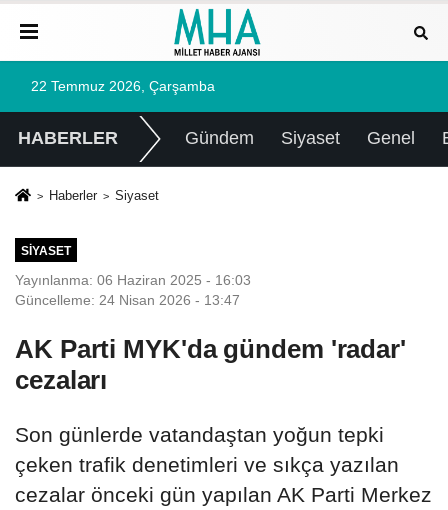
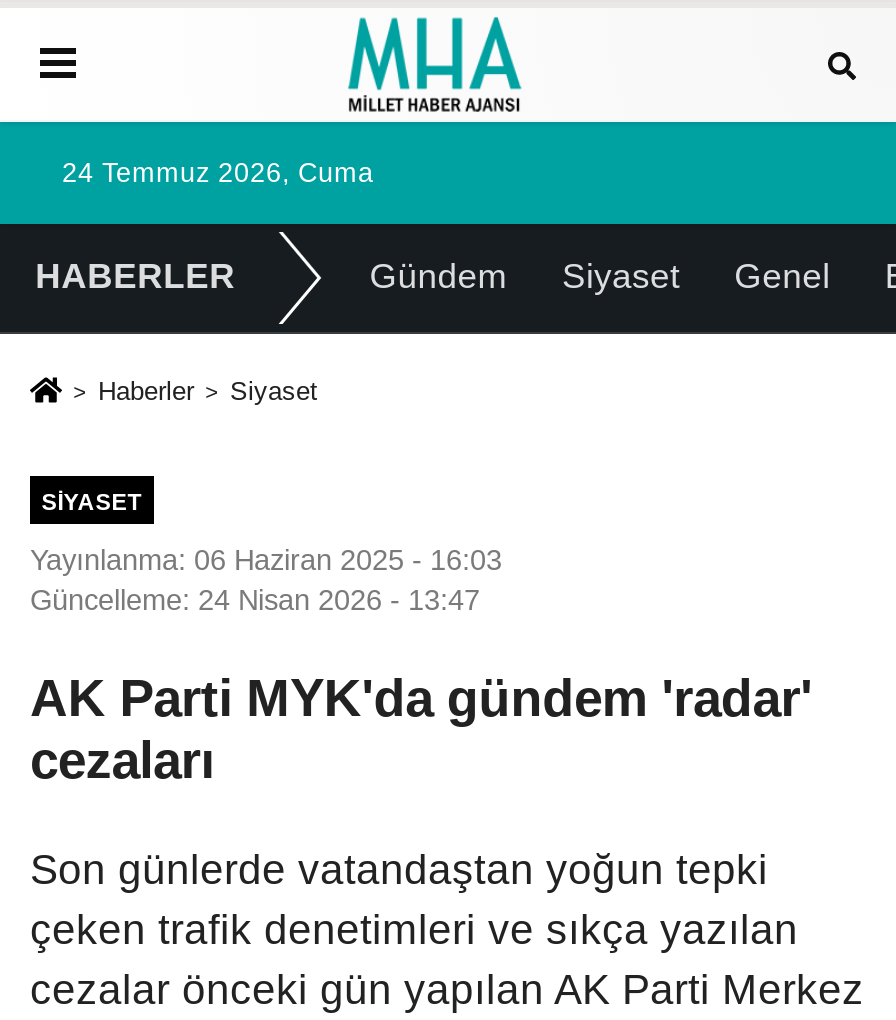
- 22 Temmuz 2026, Çarşamba
+ 24 Temmuz 2026, Cuma
